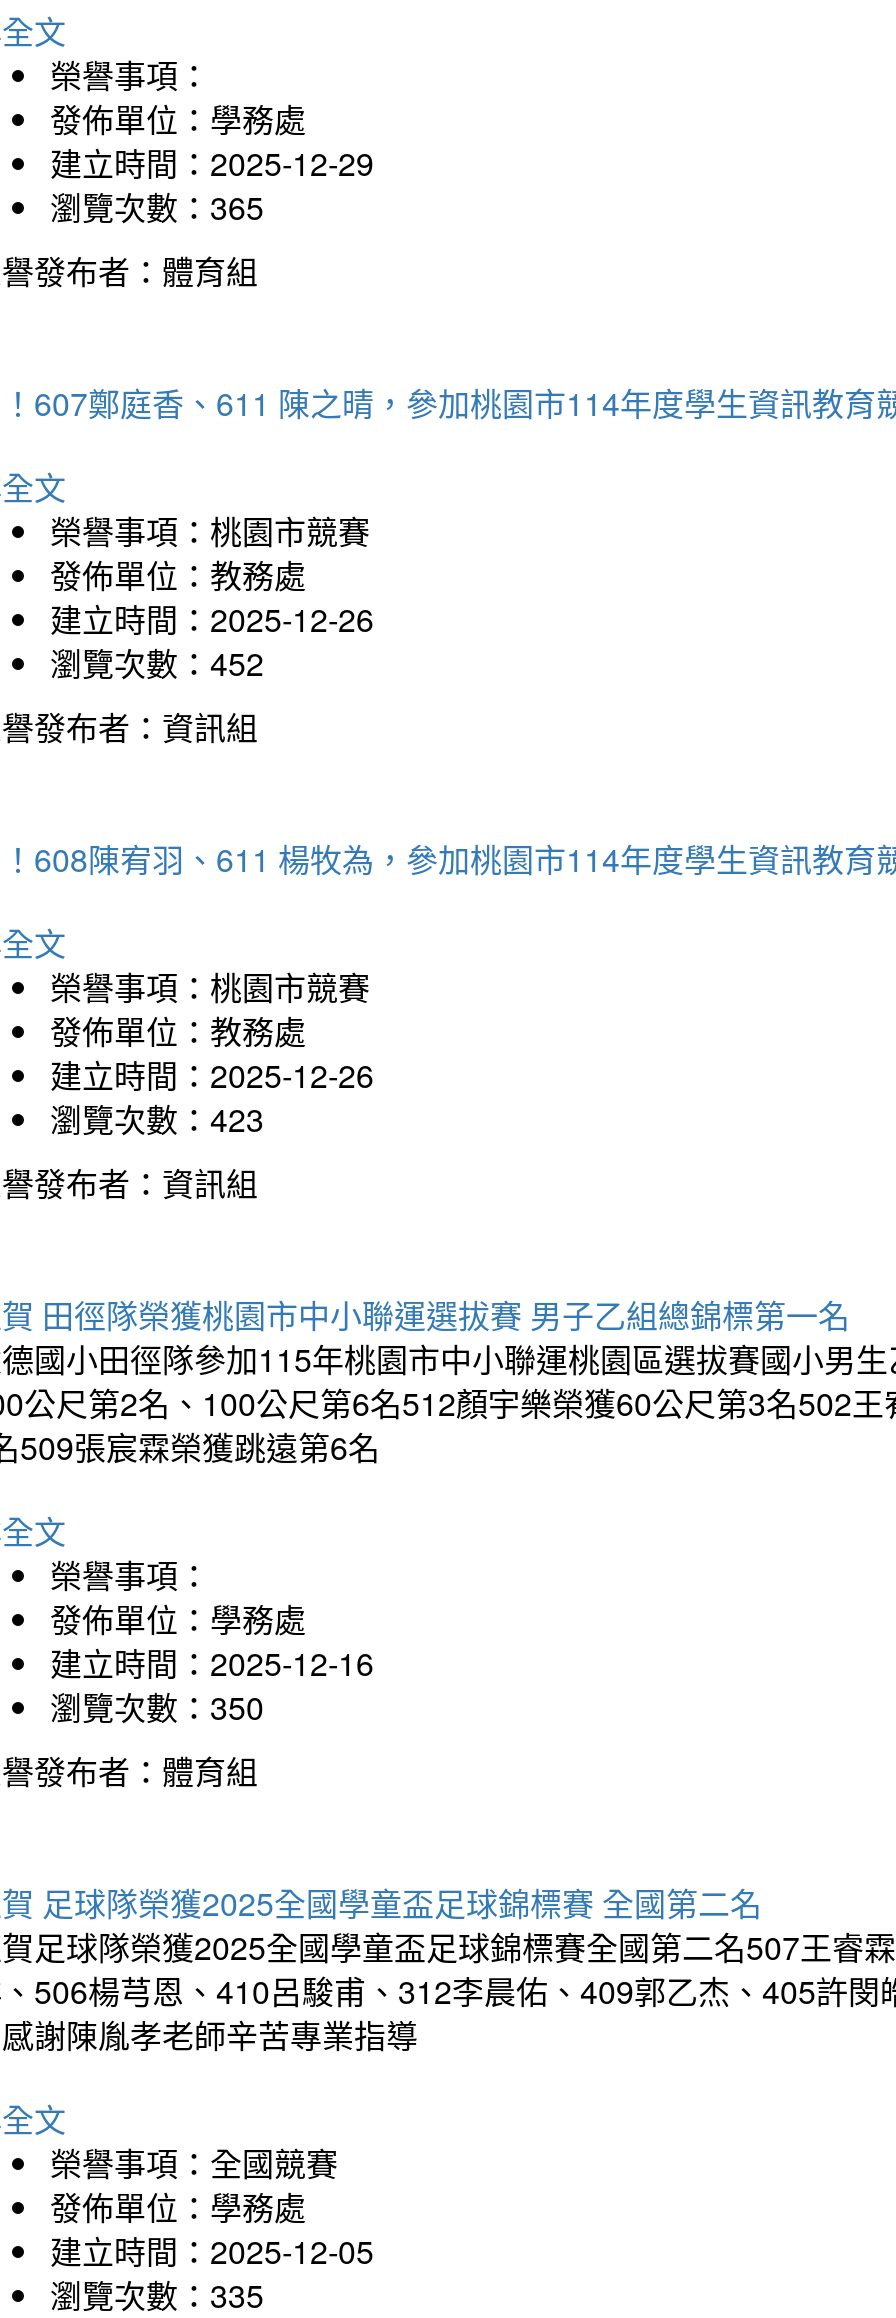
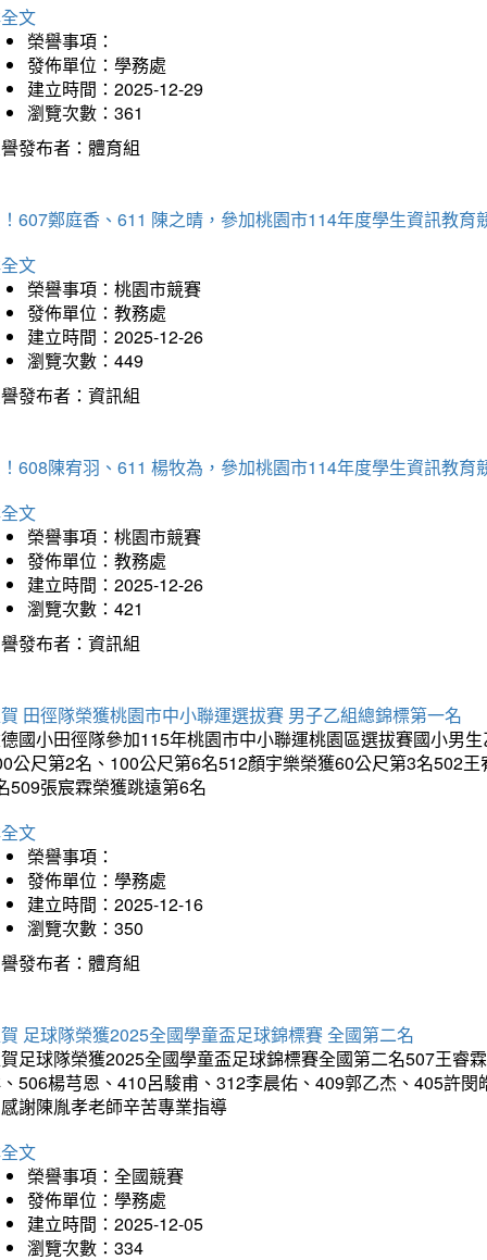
- 瀏覽次數：365
+ 瀏覽次數：361

- 瀏覽次數：452
+ 瀏覽次數：449

- 瀏覽次數：423
+ 瀏覽次數：421

- 瀏覽次數：335
+ 瀏覽次數：334
